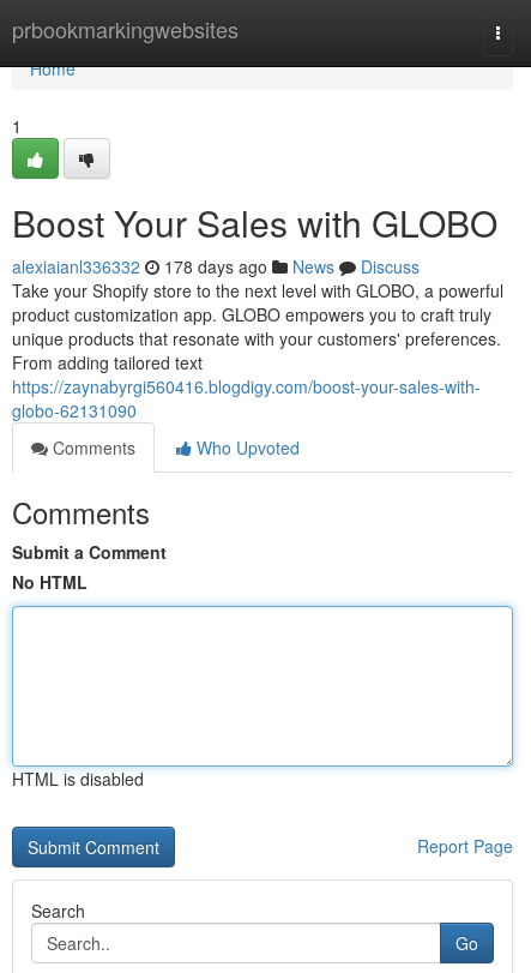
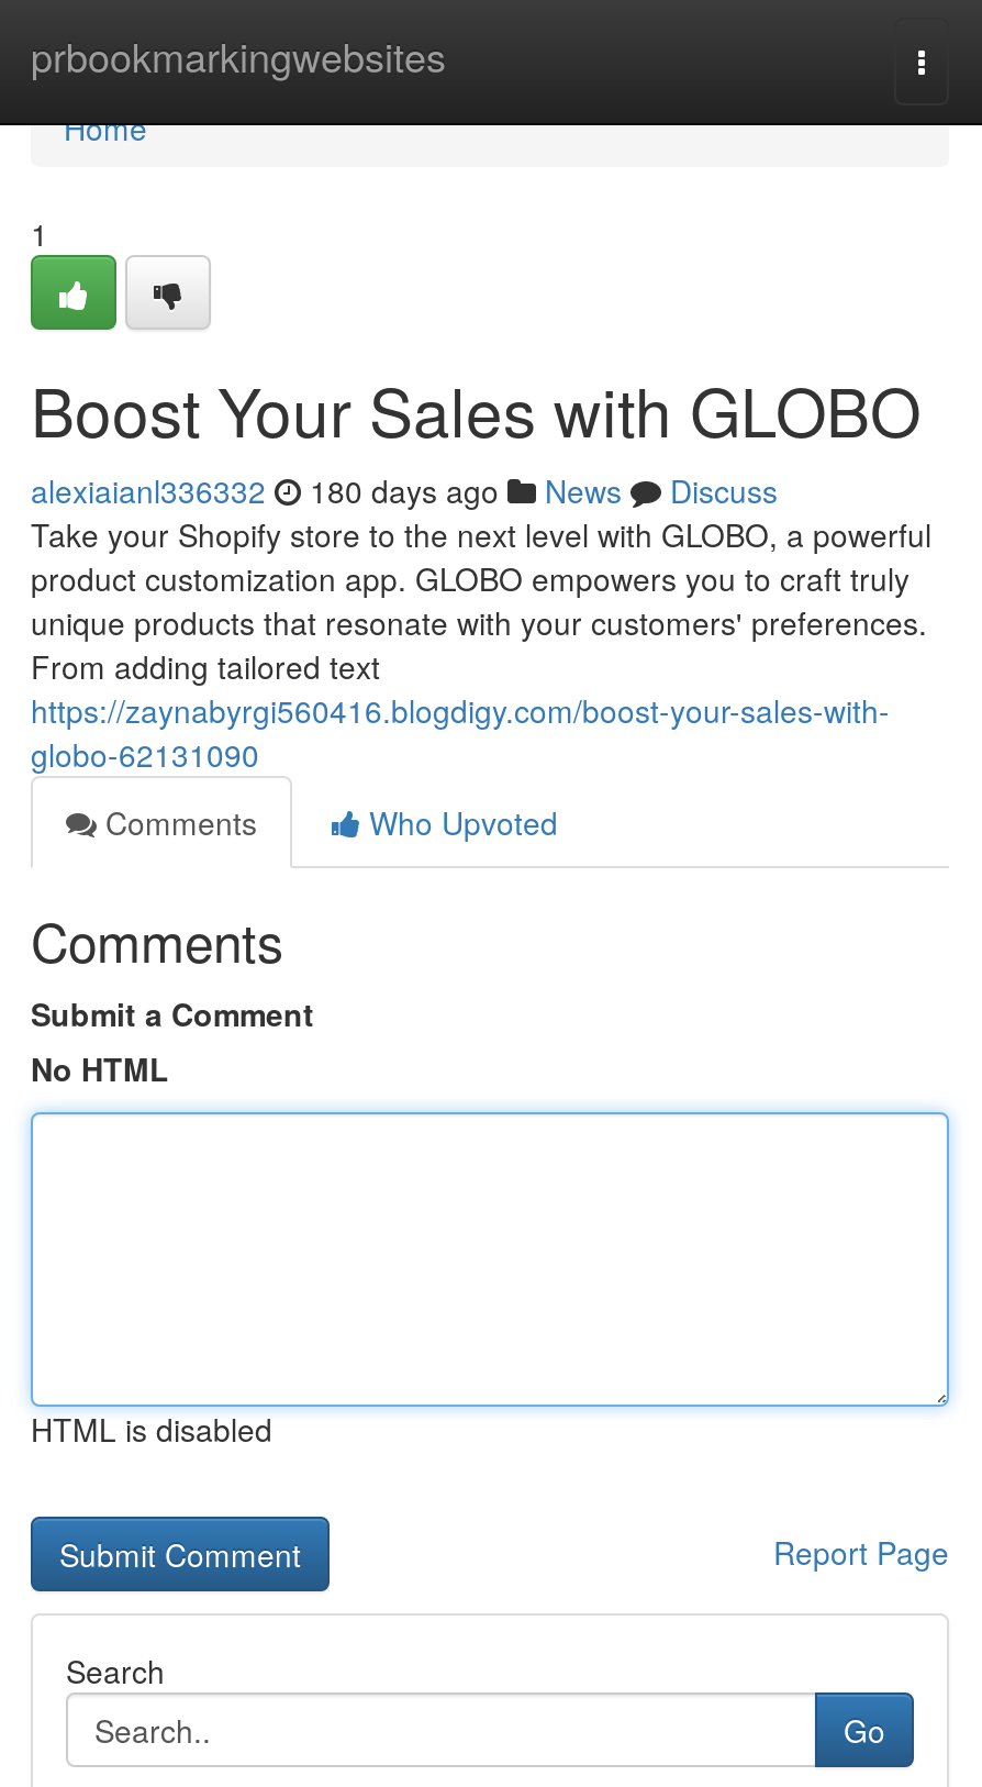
- alexiaianl336332 178 days ago News Discuss
+ alexiaianl336332 180 days ago News Discuss
